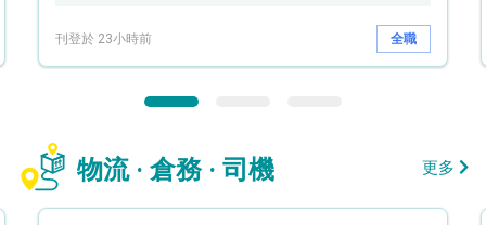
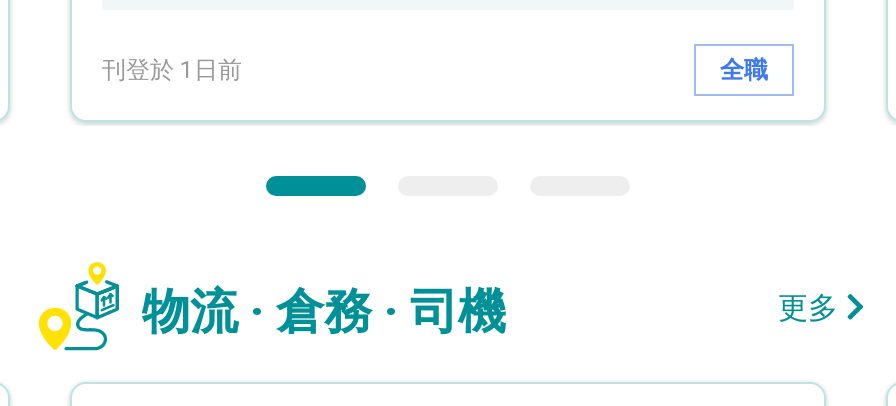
- 刊登於 23小時前
+ 刊登於 1日前
